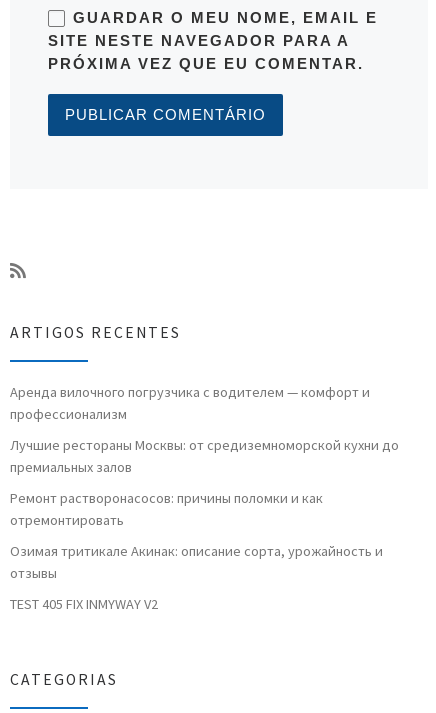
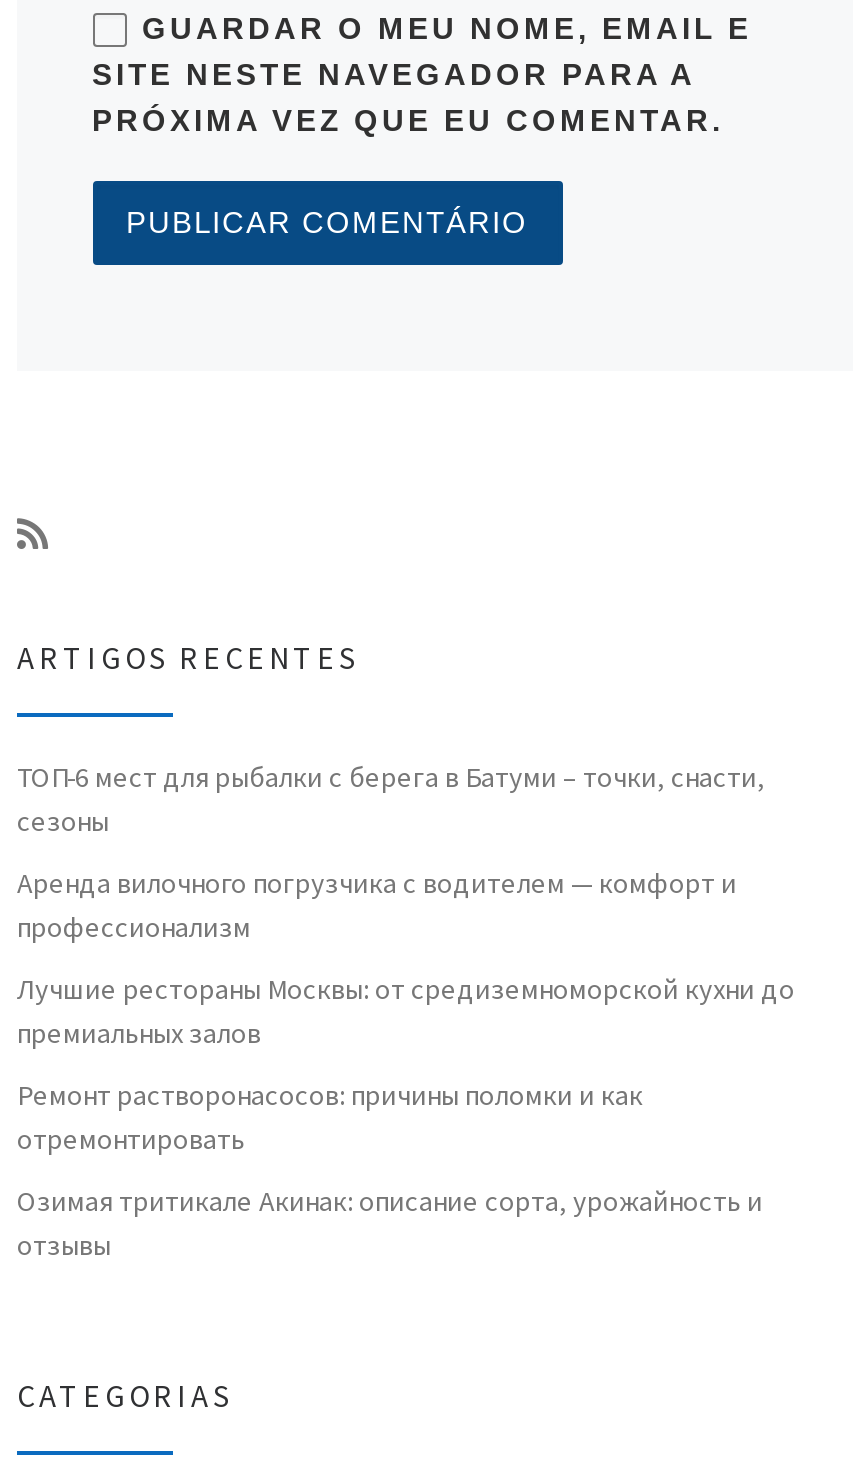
+ ТОП-6 мест для рыбалки с берега в Батуми – точки, снасти,
+ сезоны

moved down: Аренда вилочного погрузчика с водителем — комфорт и | профессионализм | Лучшие рестораны Москвы: от средиземноморской кухни до | премиальных залов | Ремонт растворонасосов: причины поломки и как | отремонтировать | Озимая тритикале Акинак: описание сорта, урожайность и

- TEST 405 FIX INMYWAY V2
